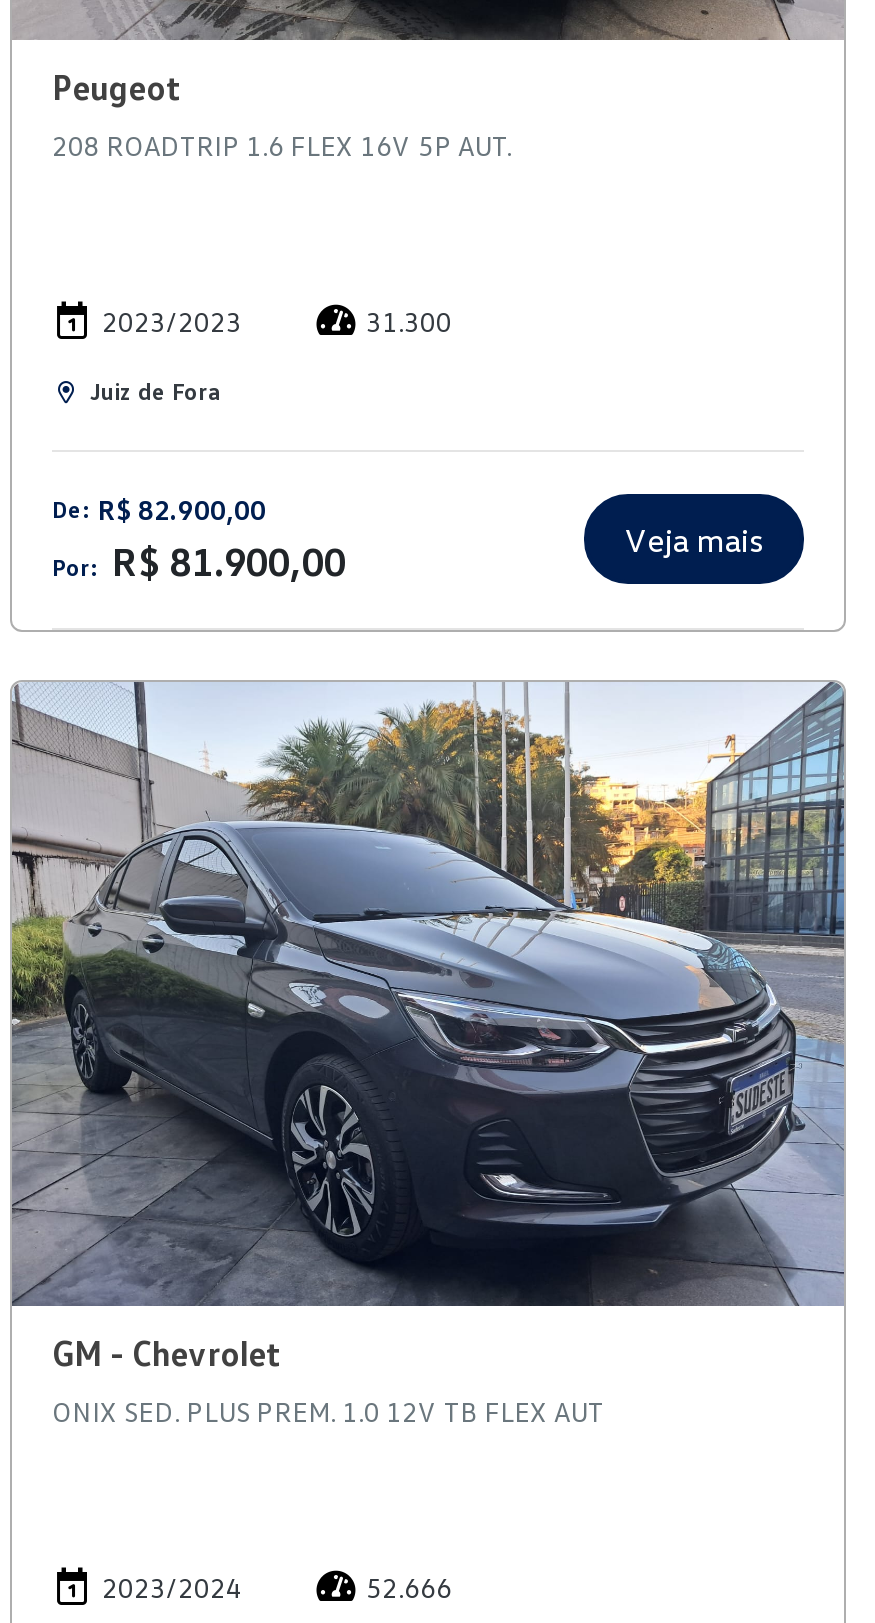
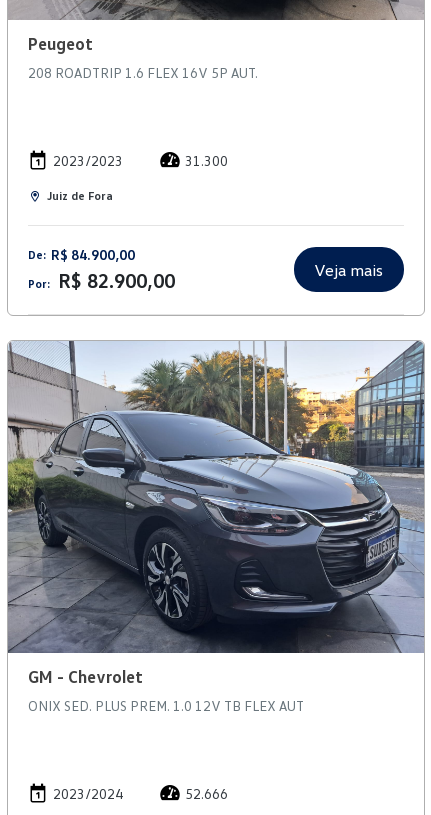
- De: R$ 82.900,00
+ De: R$ 84.900,00

- Por: R$ 81.900,00
+ Por: R$ 82.900,00
